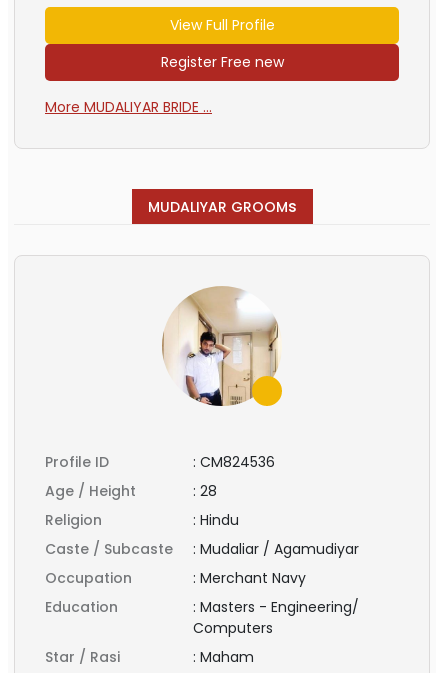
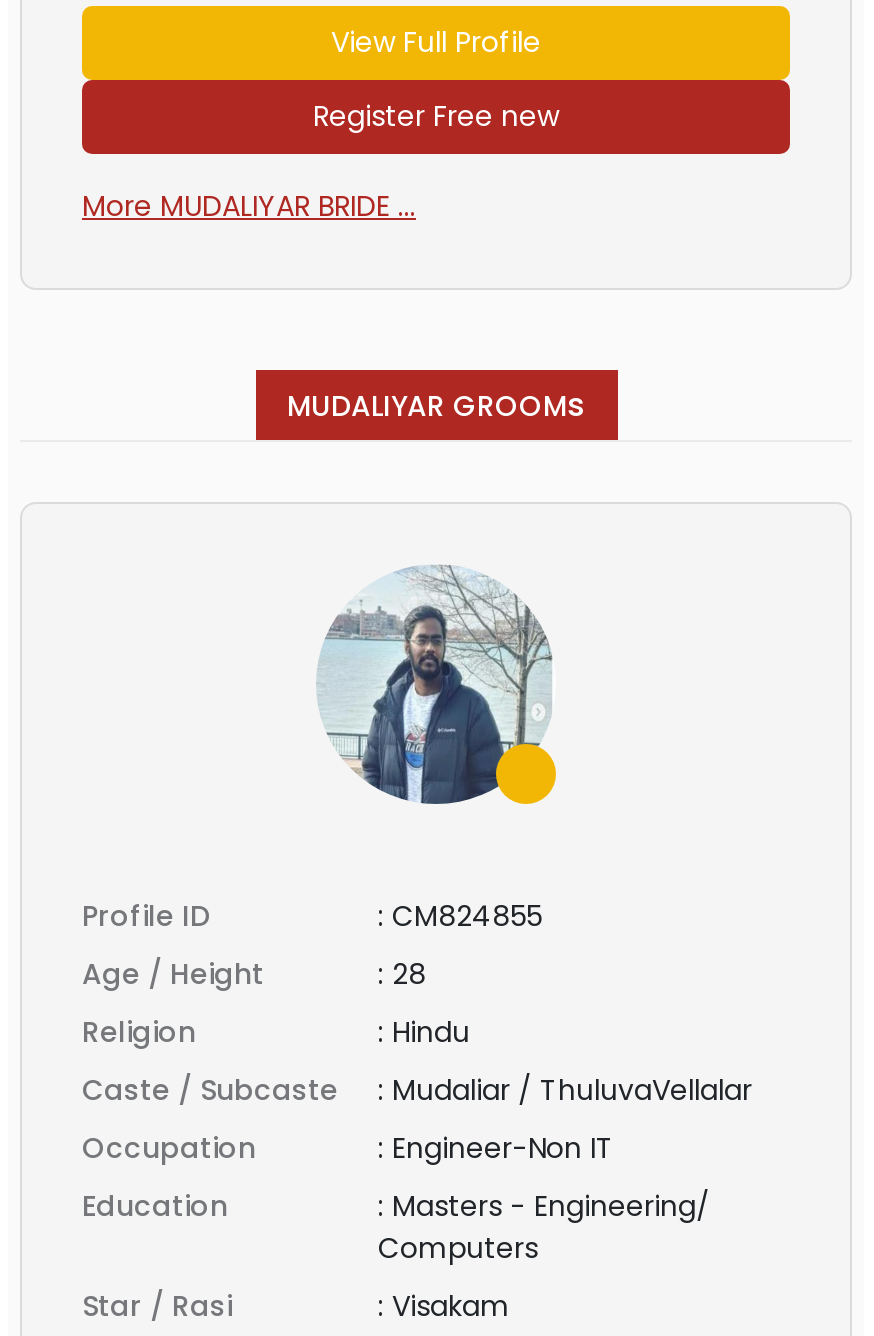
- [image]
+ [image]

- : CM824536
+ : CM824855

- : Mudaliar / Agamudiyar
+ : Mudaliar / ThuluvaVellalar

- : Merchant Navy
+ : Engineer-Non IT

- : Maham
+ : Visakam
